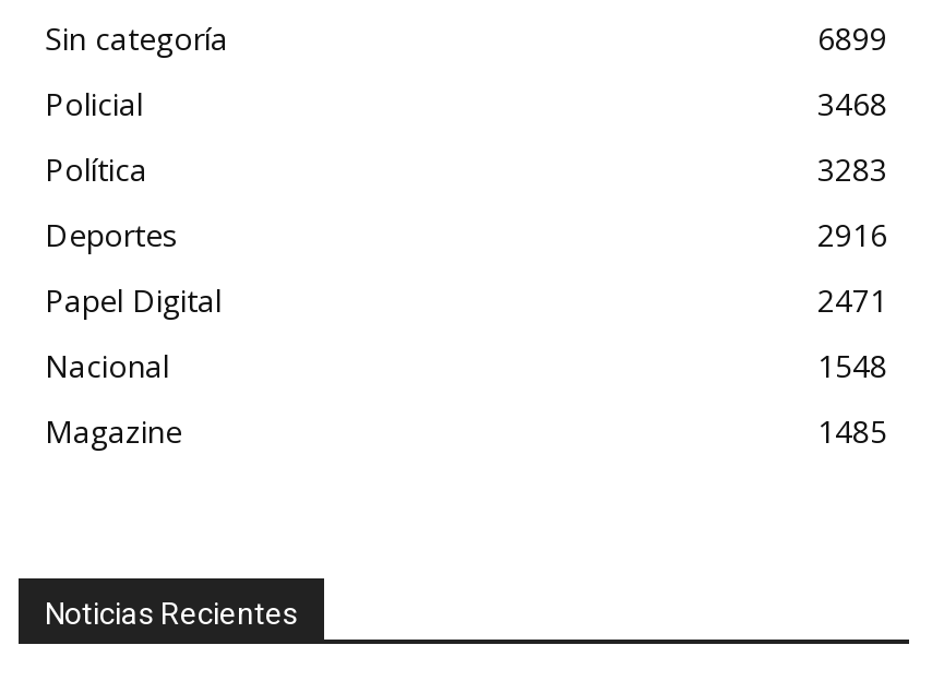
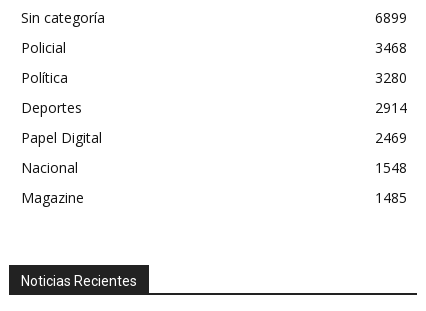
- 3283
+ 3280

- 2916
+ 2914

- 2471
+ 2469
